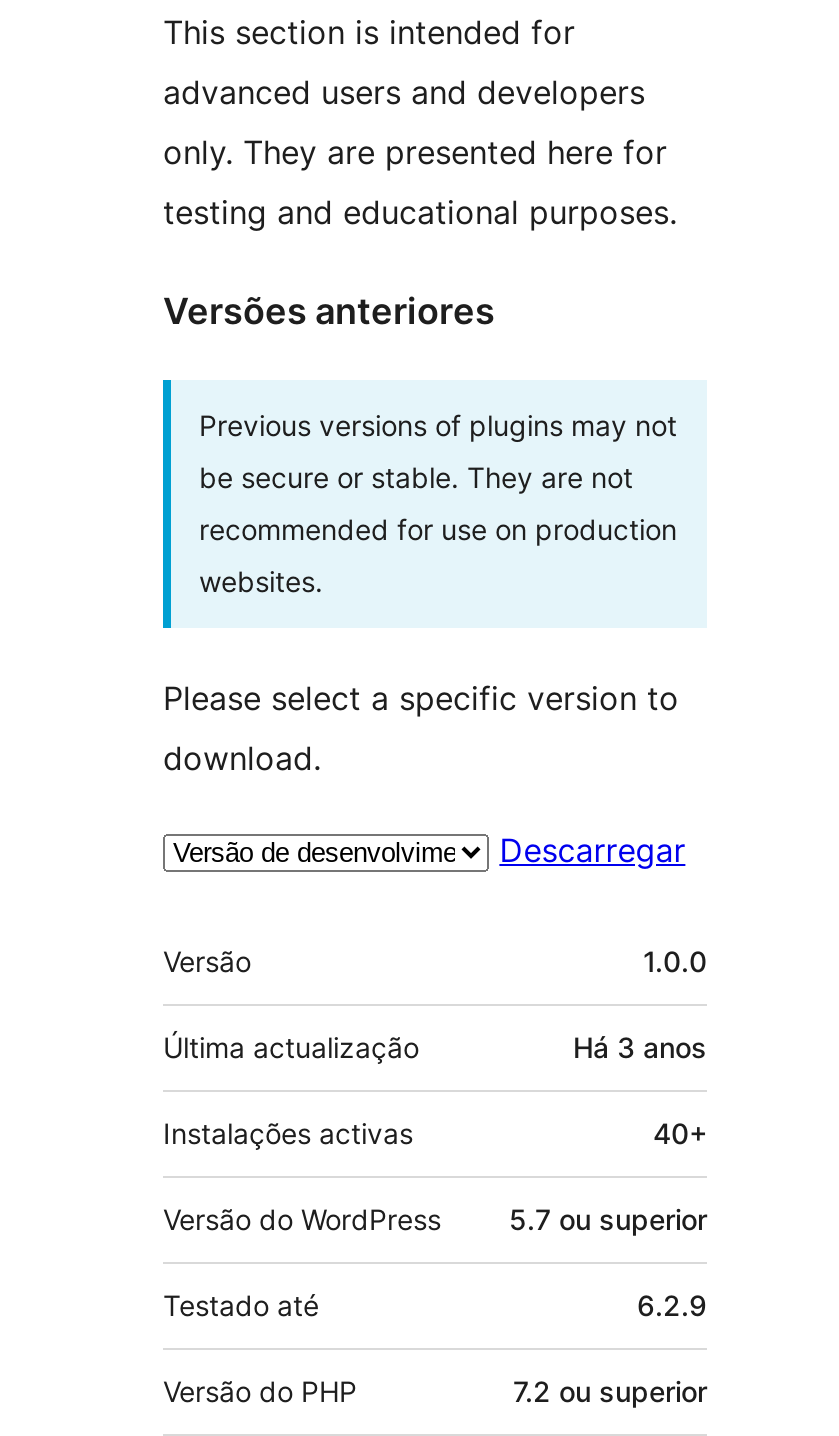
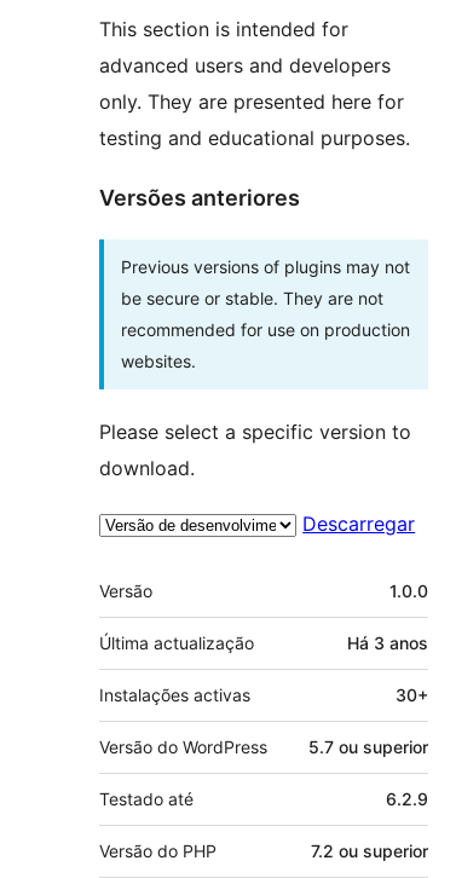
- 40+
+ 30+
